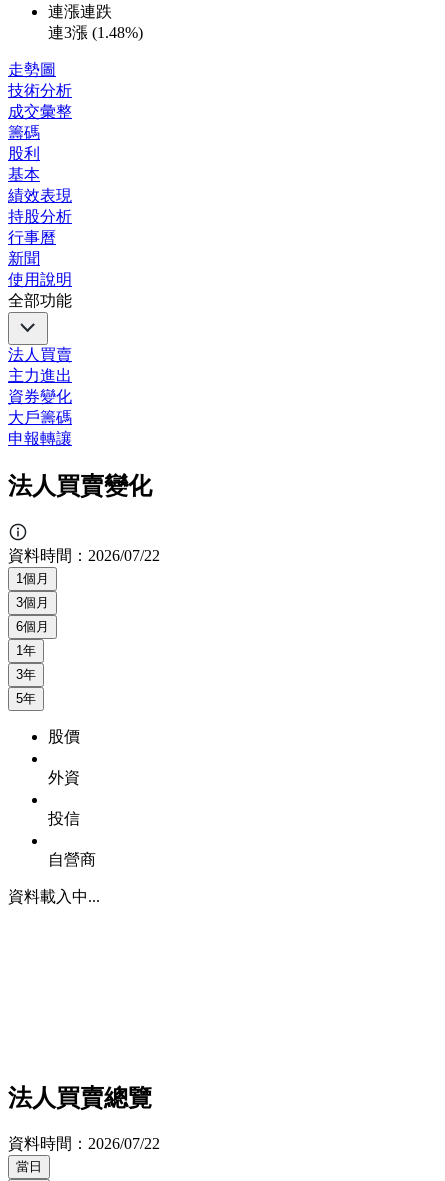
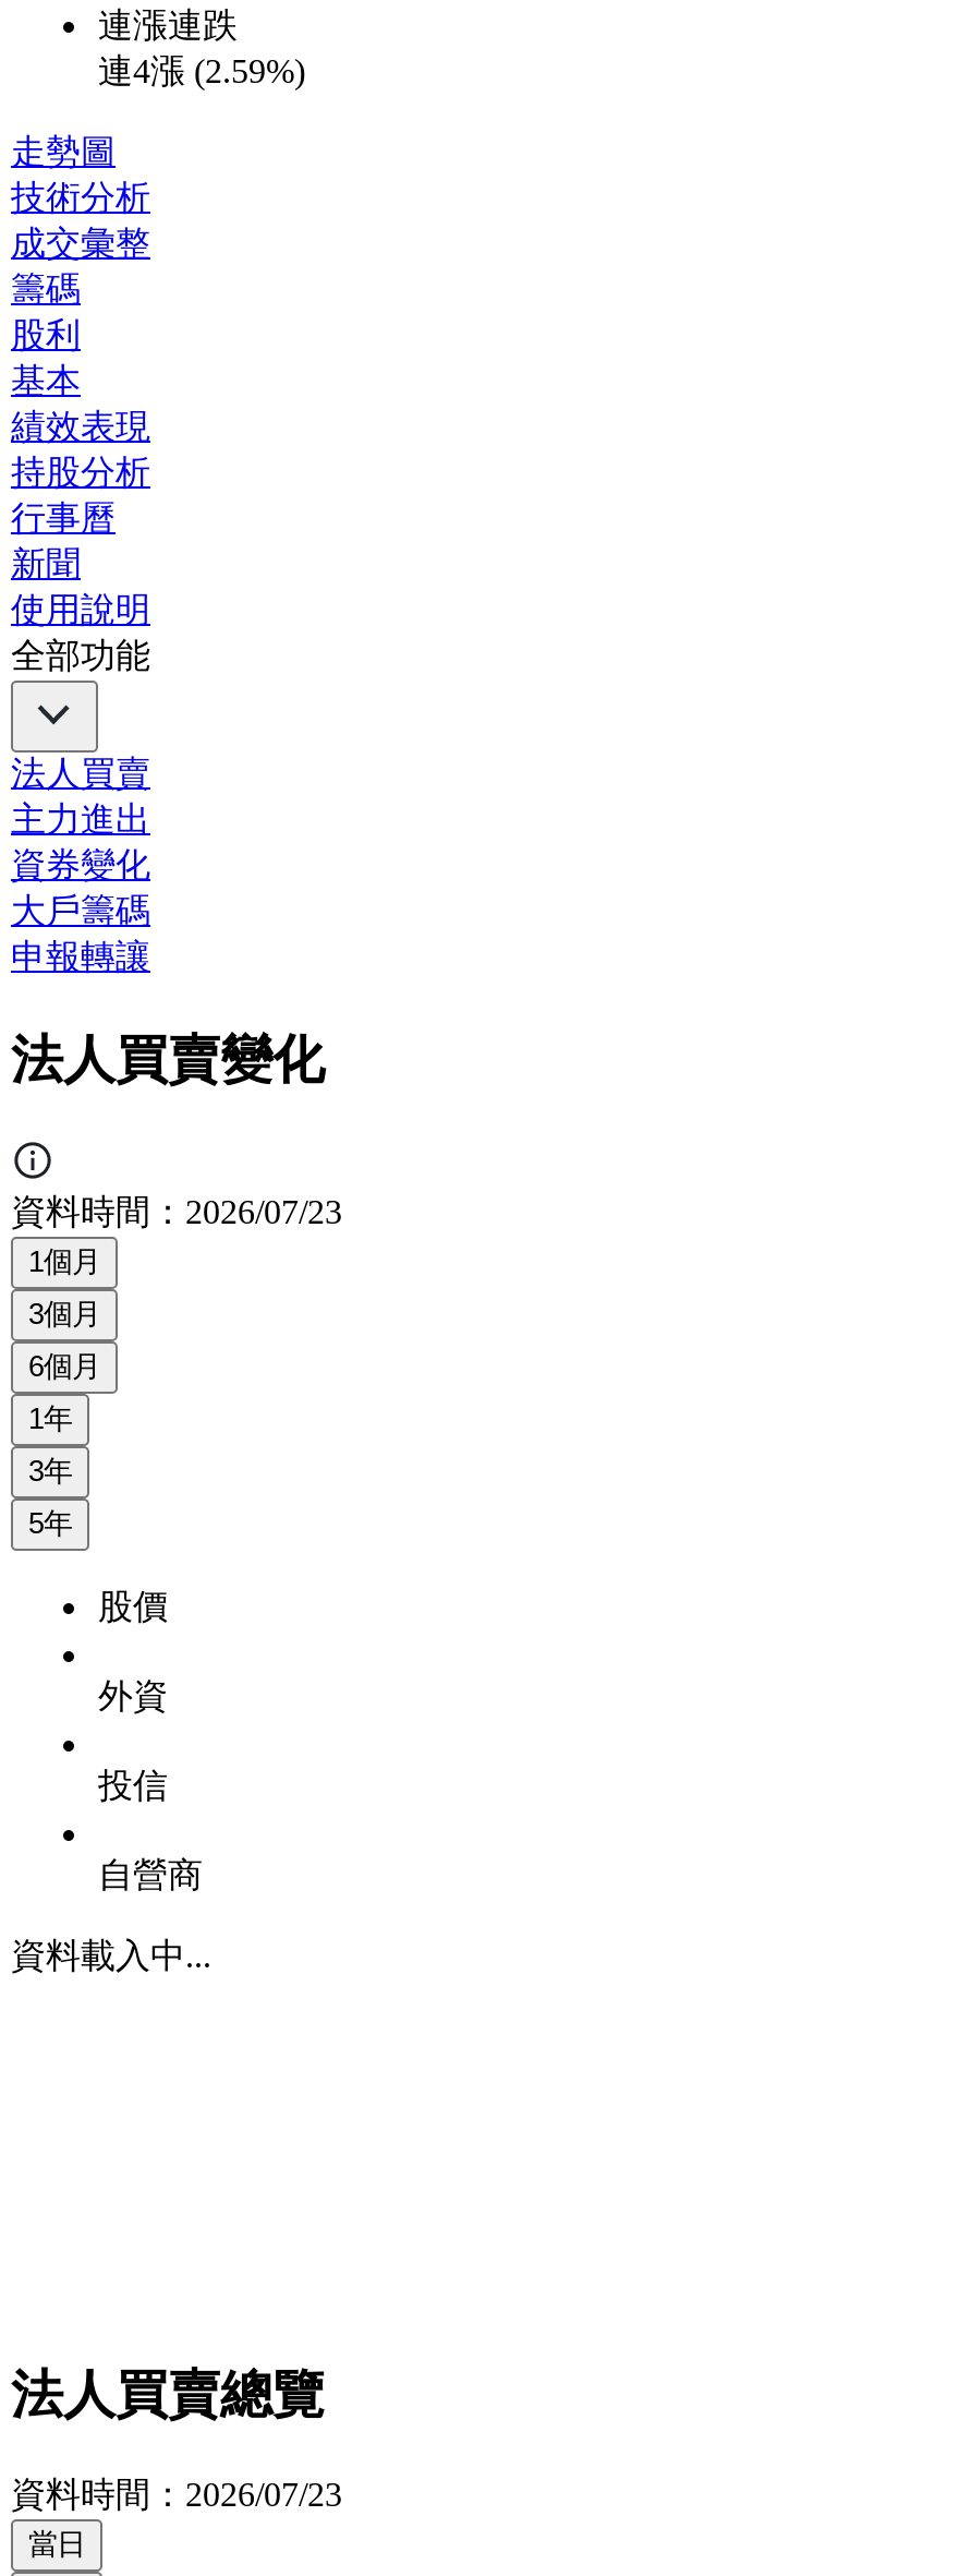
- 連3漲 (1.48%)
+ 連4漲 (2.59%)

- 資料時間：2026/07/22
+ 資料時間：2026/07/23

- 資料時間：2026/07/22
+ 資料時間：2026/07/23
